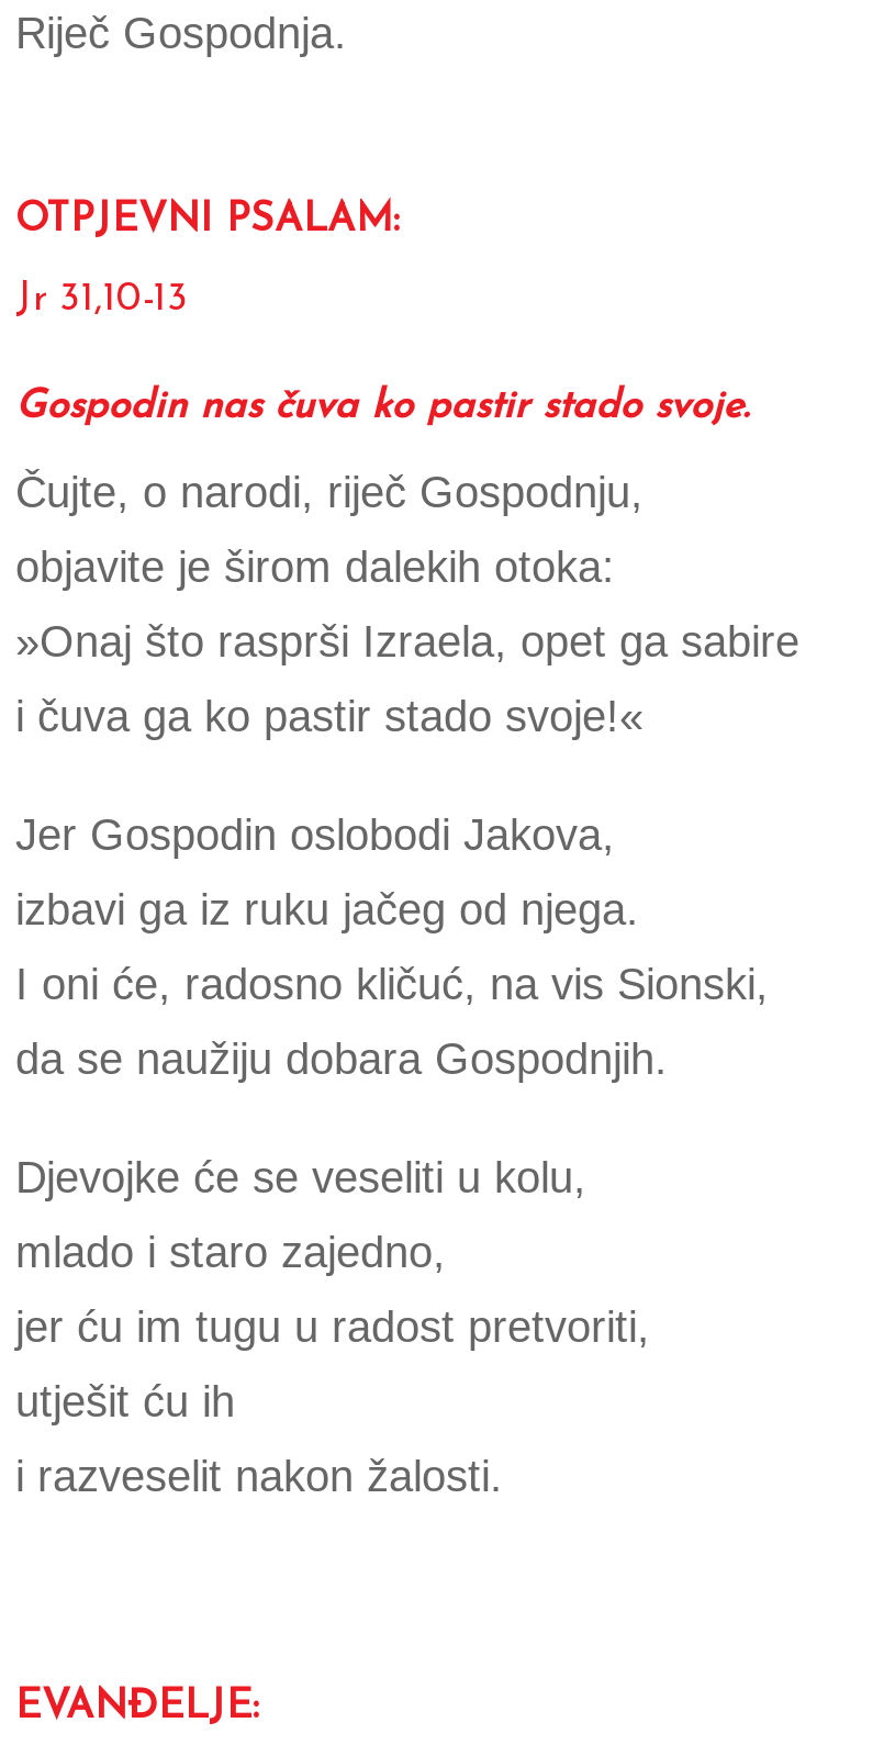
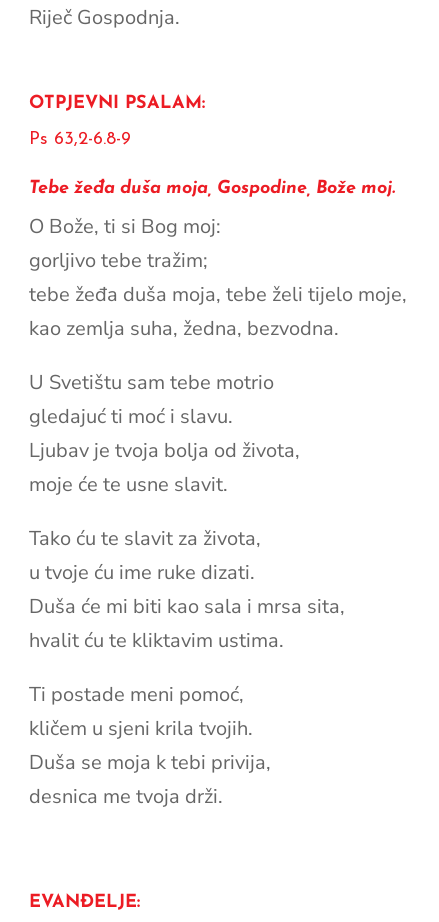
- Jr 31,10-13
- Gospodin nas čuva ko pastir stado svoje.
- Čujte, o narodi, riječ Gospodnju,
- objavite je širom dalekih otoka:
- »Onaj što rasprši Izraela, opet ga sabire
- i čuva ga ko pastir stado svoje!«
- Jer Gospodin oslobodi Jakova,
- izbavi ga iz ruku jačeg od njega.
- I oni će, radosno kličuć, na vis Sionski,
- da se naužiju dobara Gospodnjih.
- Djevojke će se veseliti u kolu,
- mlado i staro zajedno,
- jer ću im tugu u radost pretvoriti,
- utješit ću ih
- i razveselit nakon žalosti.
+ Ps 63,2-6.8-9
+ Tebe žeđa duša moja, Gospodine, Bože moj.
+ O Bože, ti si Bog moj:
+ gorljivo tebe tražim;
+ tebe žeđa duša moja, tebe želi tijelo moje,
+ kao zemlja suha, žedna, bezvodna.
+ U Svetištu sam tebe motrio
+ gledajuć ti moć i slavu.
+ Ljubav je tvoja bolja od života,
+ moje će te usne slavit.
+ Tako ću te slavit za života,
+ u tvoje ću ime ruke dizati.
+ Duša će mi biti kao sala i mrsa sita,
+ hvalit ću te kliktavim ustima.
+ Ti postade meni pomoć,
+ kličem u sjeni krila tvojih.
+ Duša se moja k tebi privija,
+ desnica me tvoja drži.
